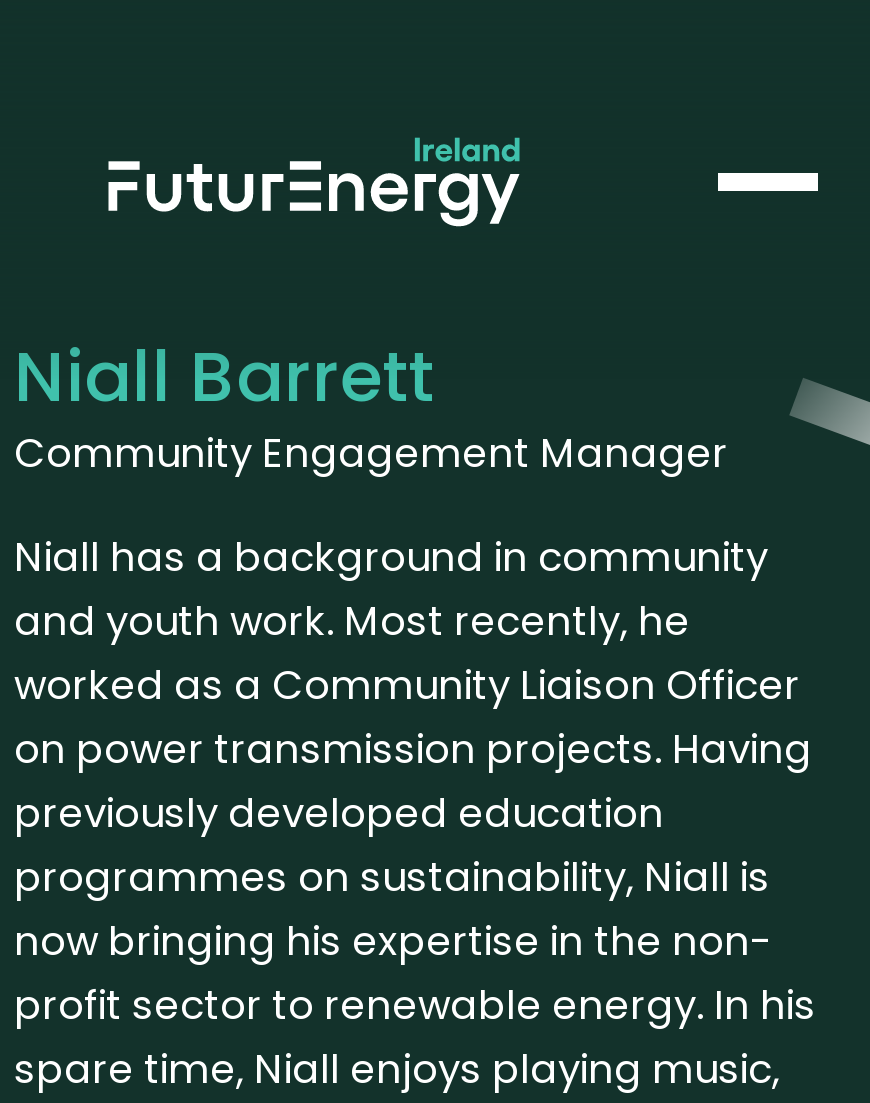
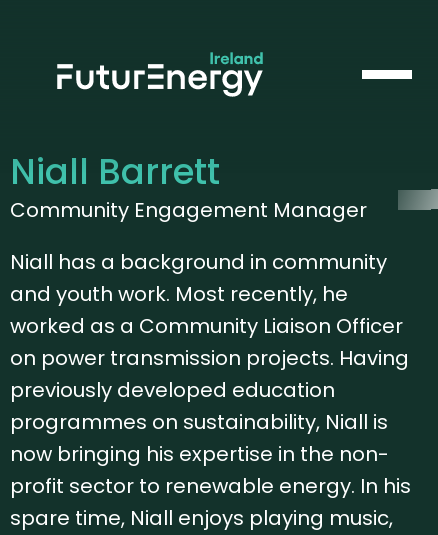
- [image]
+ [image]
